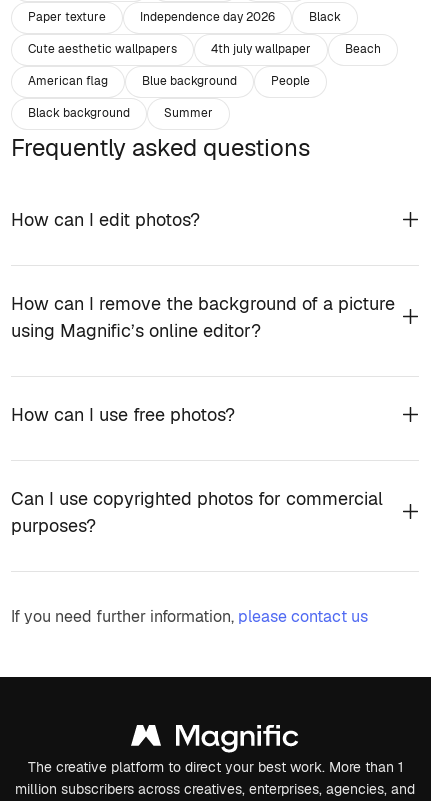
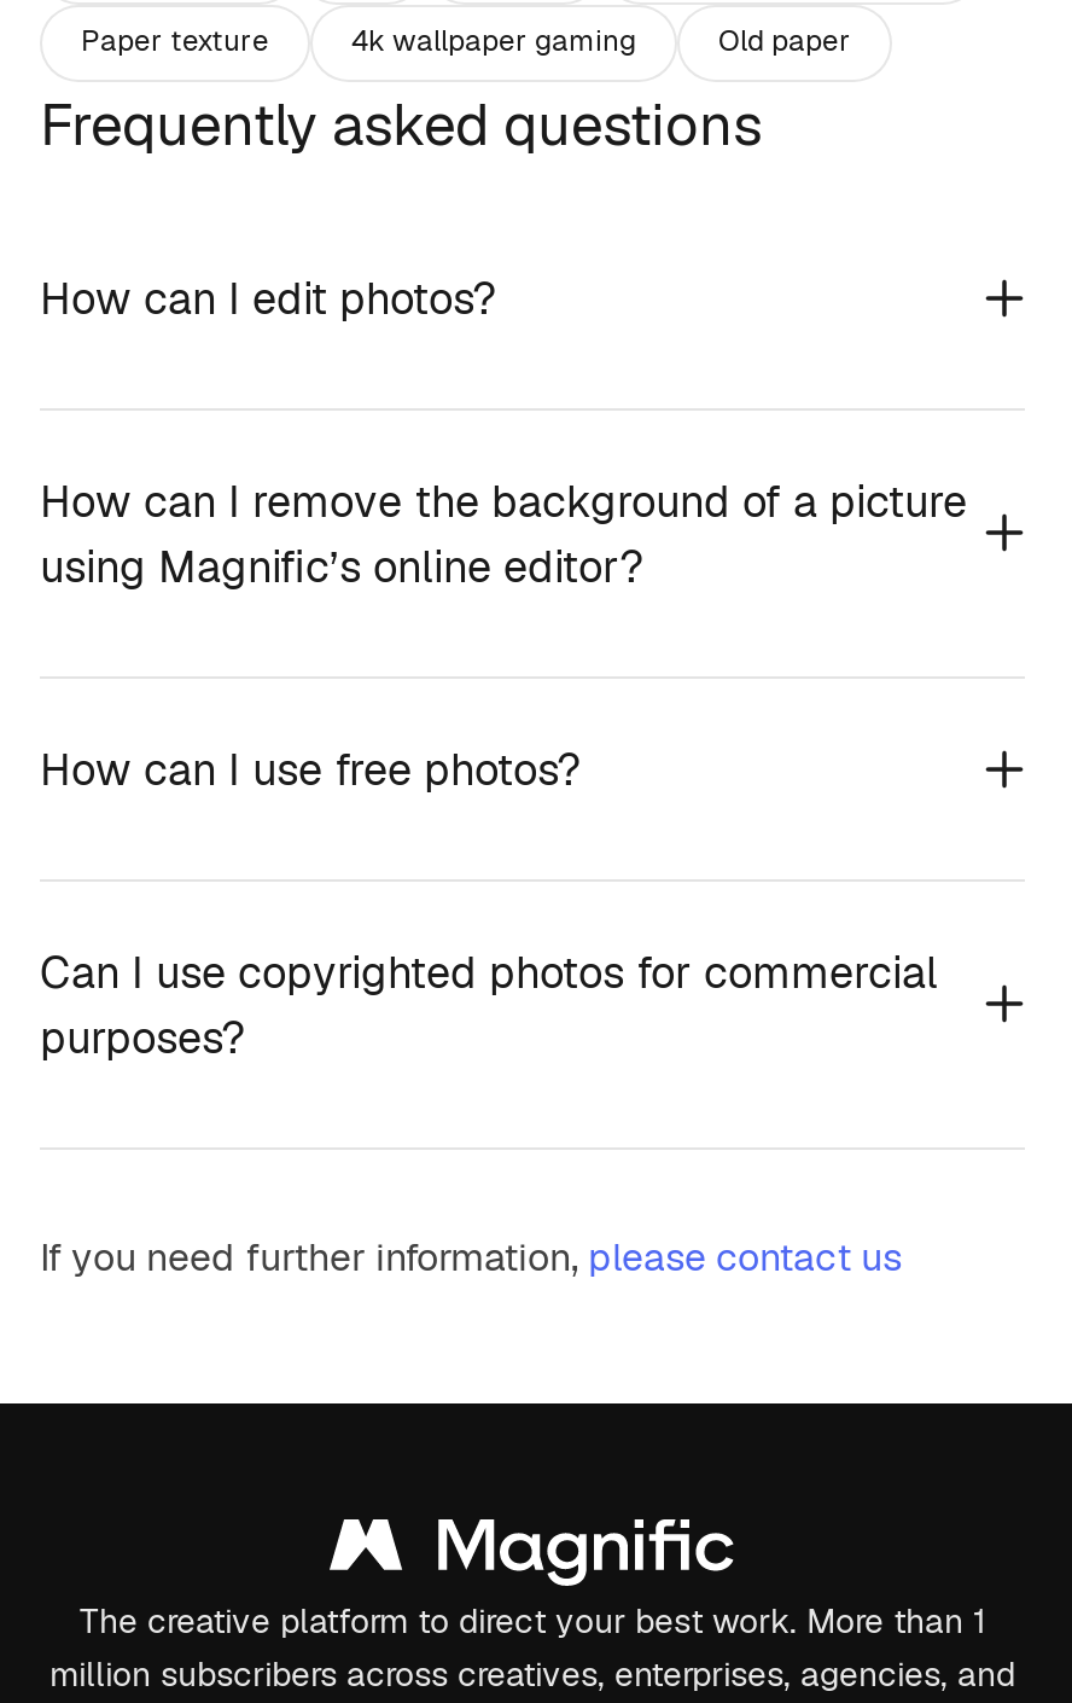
- Independence day 2026
- Black
- Cute aesthetic wallpapers
- 4th july wallpaper
- Beach
- American flag
- Blue background
- People
- Black background
- Summer
+ 4k wallpaper gaming
+ Old paper
